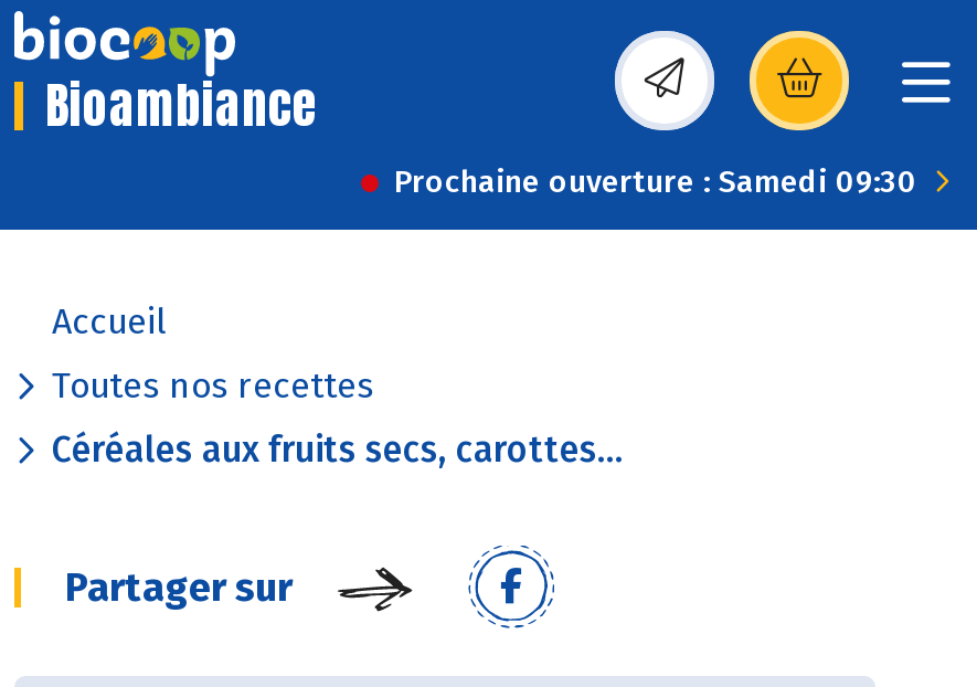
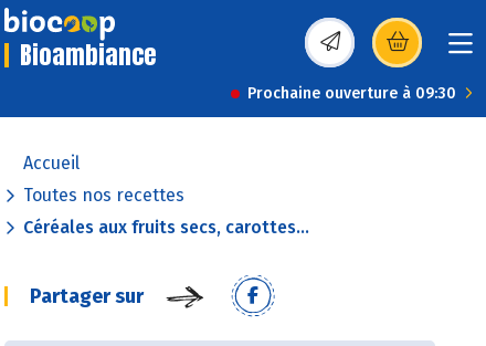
- Prochaine ouverture : Samedi 09:30
+ Prochaine ouverture à 09:30
